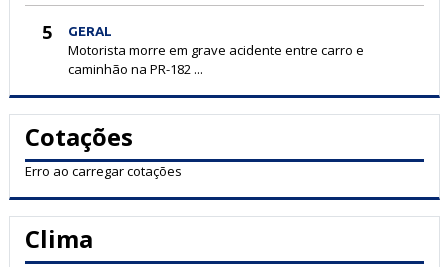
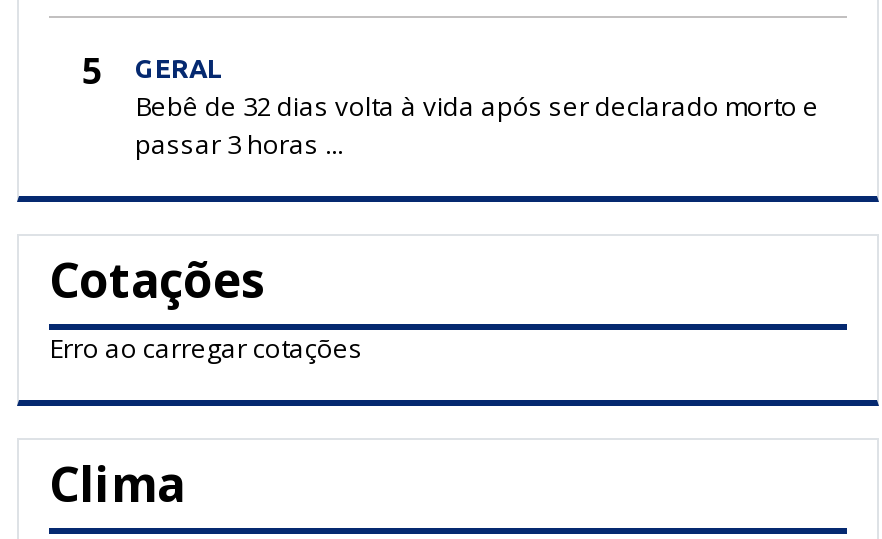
- Motorista morre em grave acidente entre carro e
- caminhão na PR-182 ...
+ Bebê de 32 dias volta à vida após ser declarado morto e
+ passar 3 horas ...
